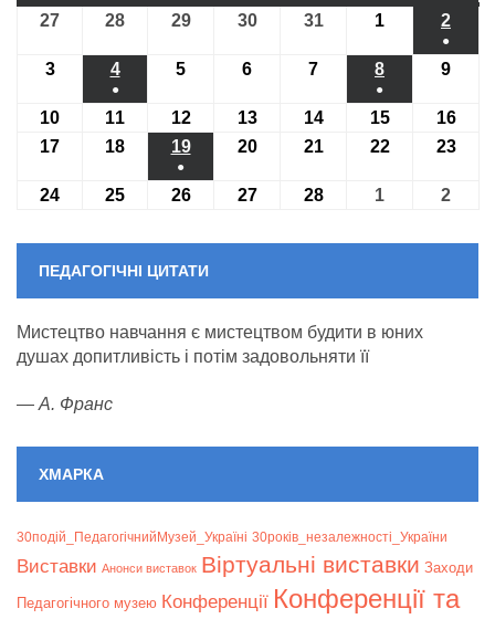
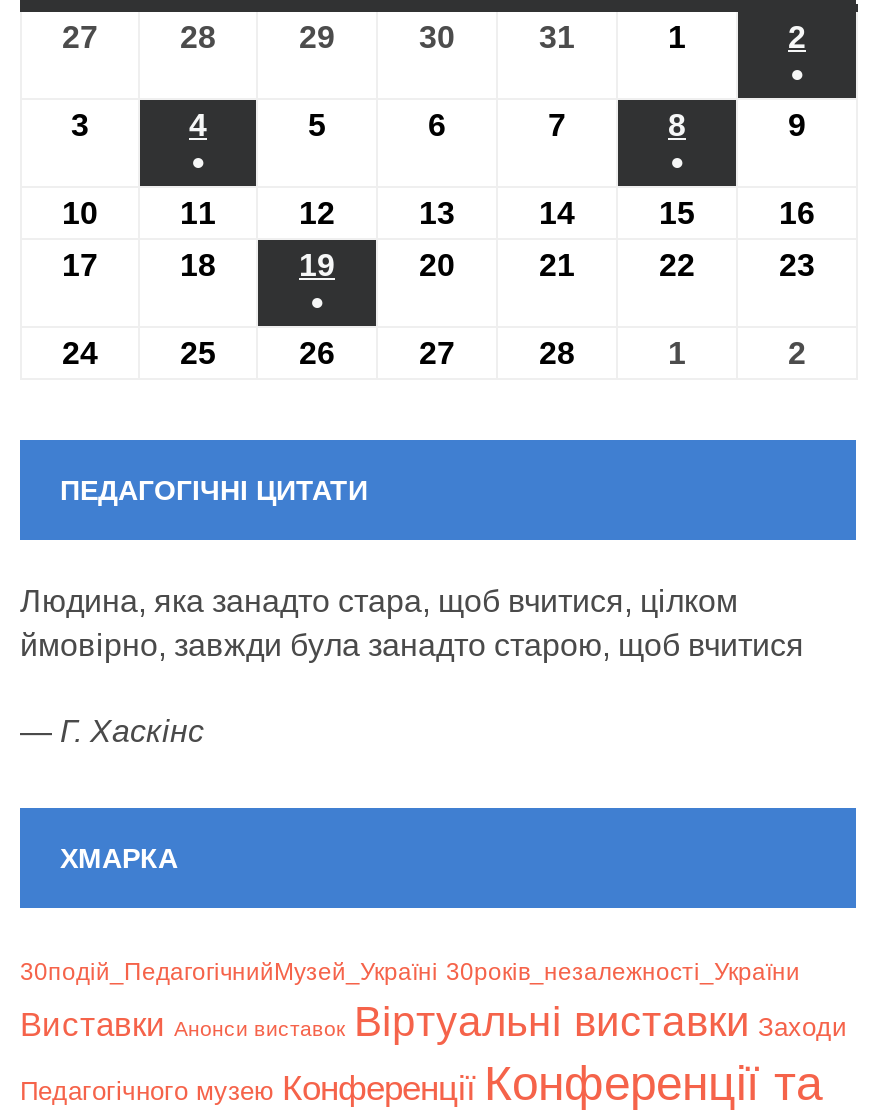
- Мистецтво навчання є мистецтвом будити в юних
- душах допитливість і потім задовольняти її
+ Людина, яка занадто стара, щоб вчитися, цілком
+ ймовірно, завжди була занадто старою, щоб вчитися

- — А. Франс
+ — Г. Хаскінс
